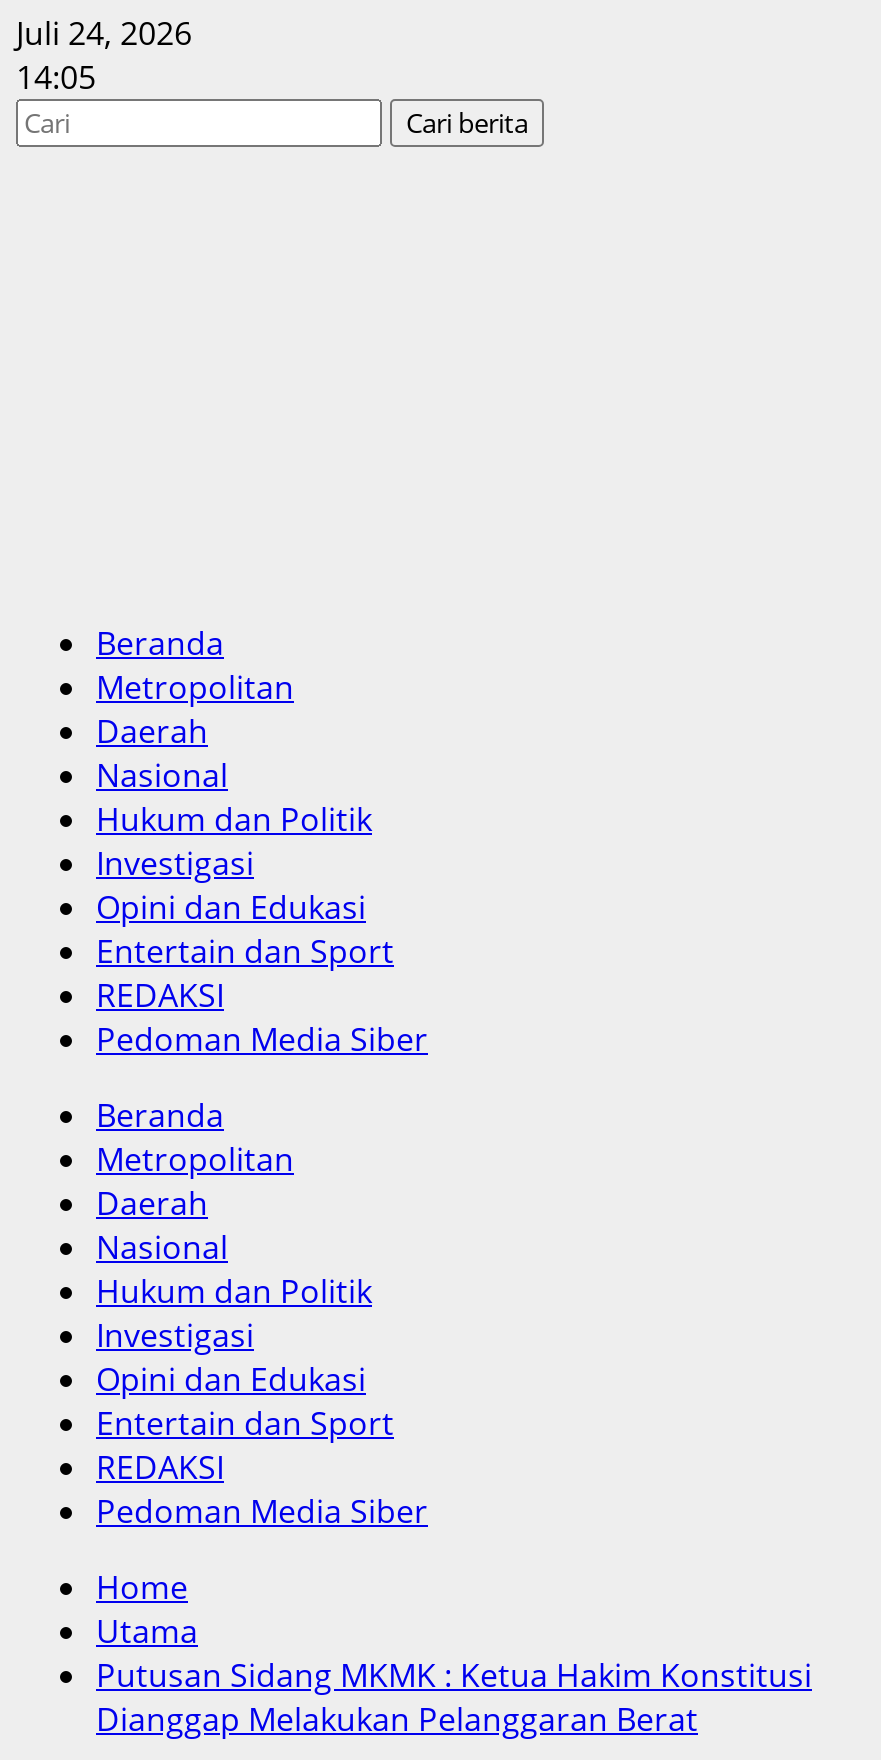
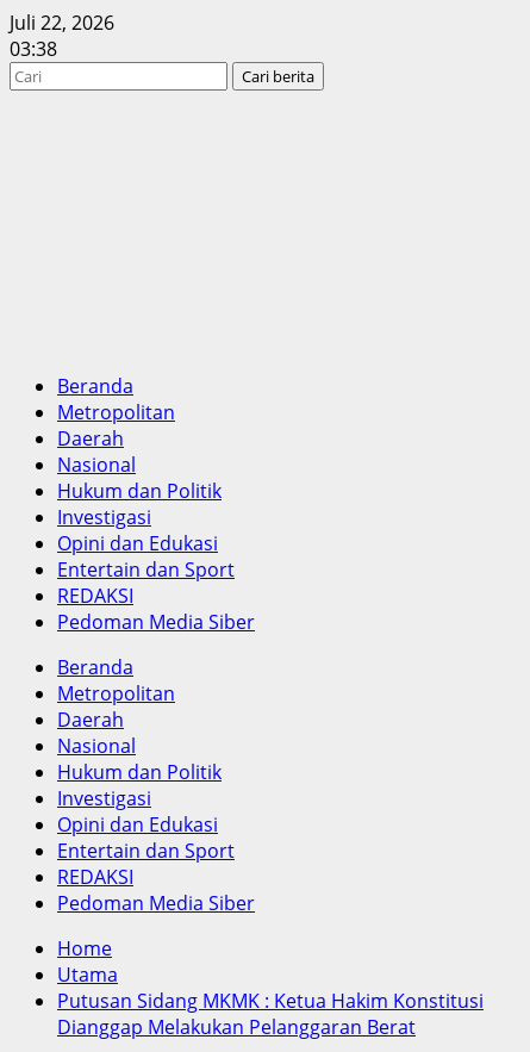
- Juli 24, 2026
+ Juli 22, 2026

- 14:05
+ 03:38
